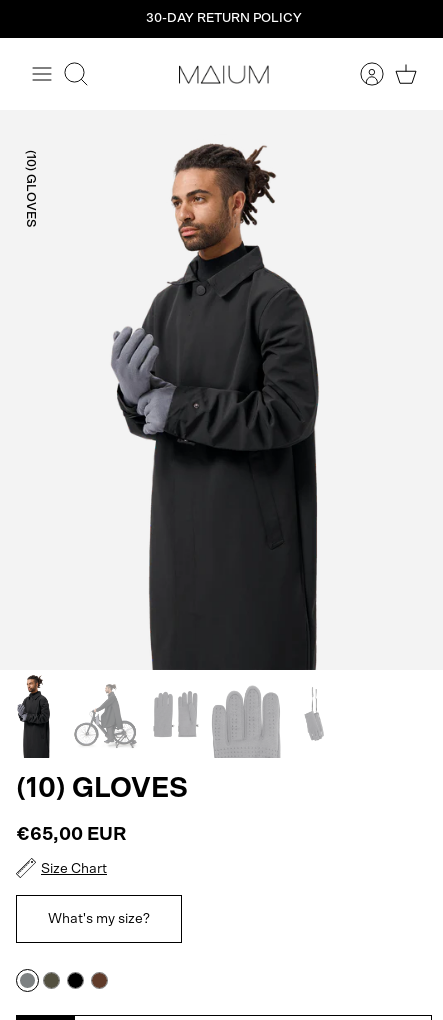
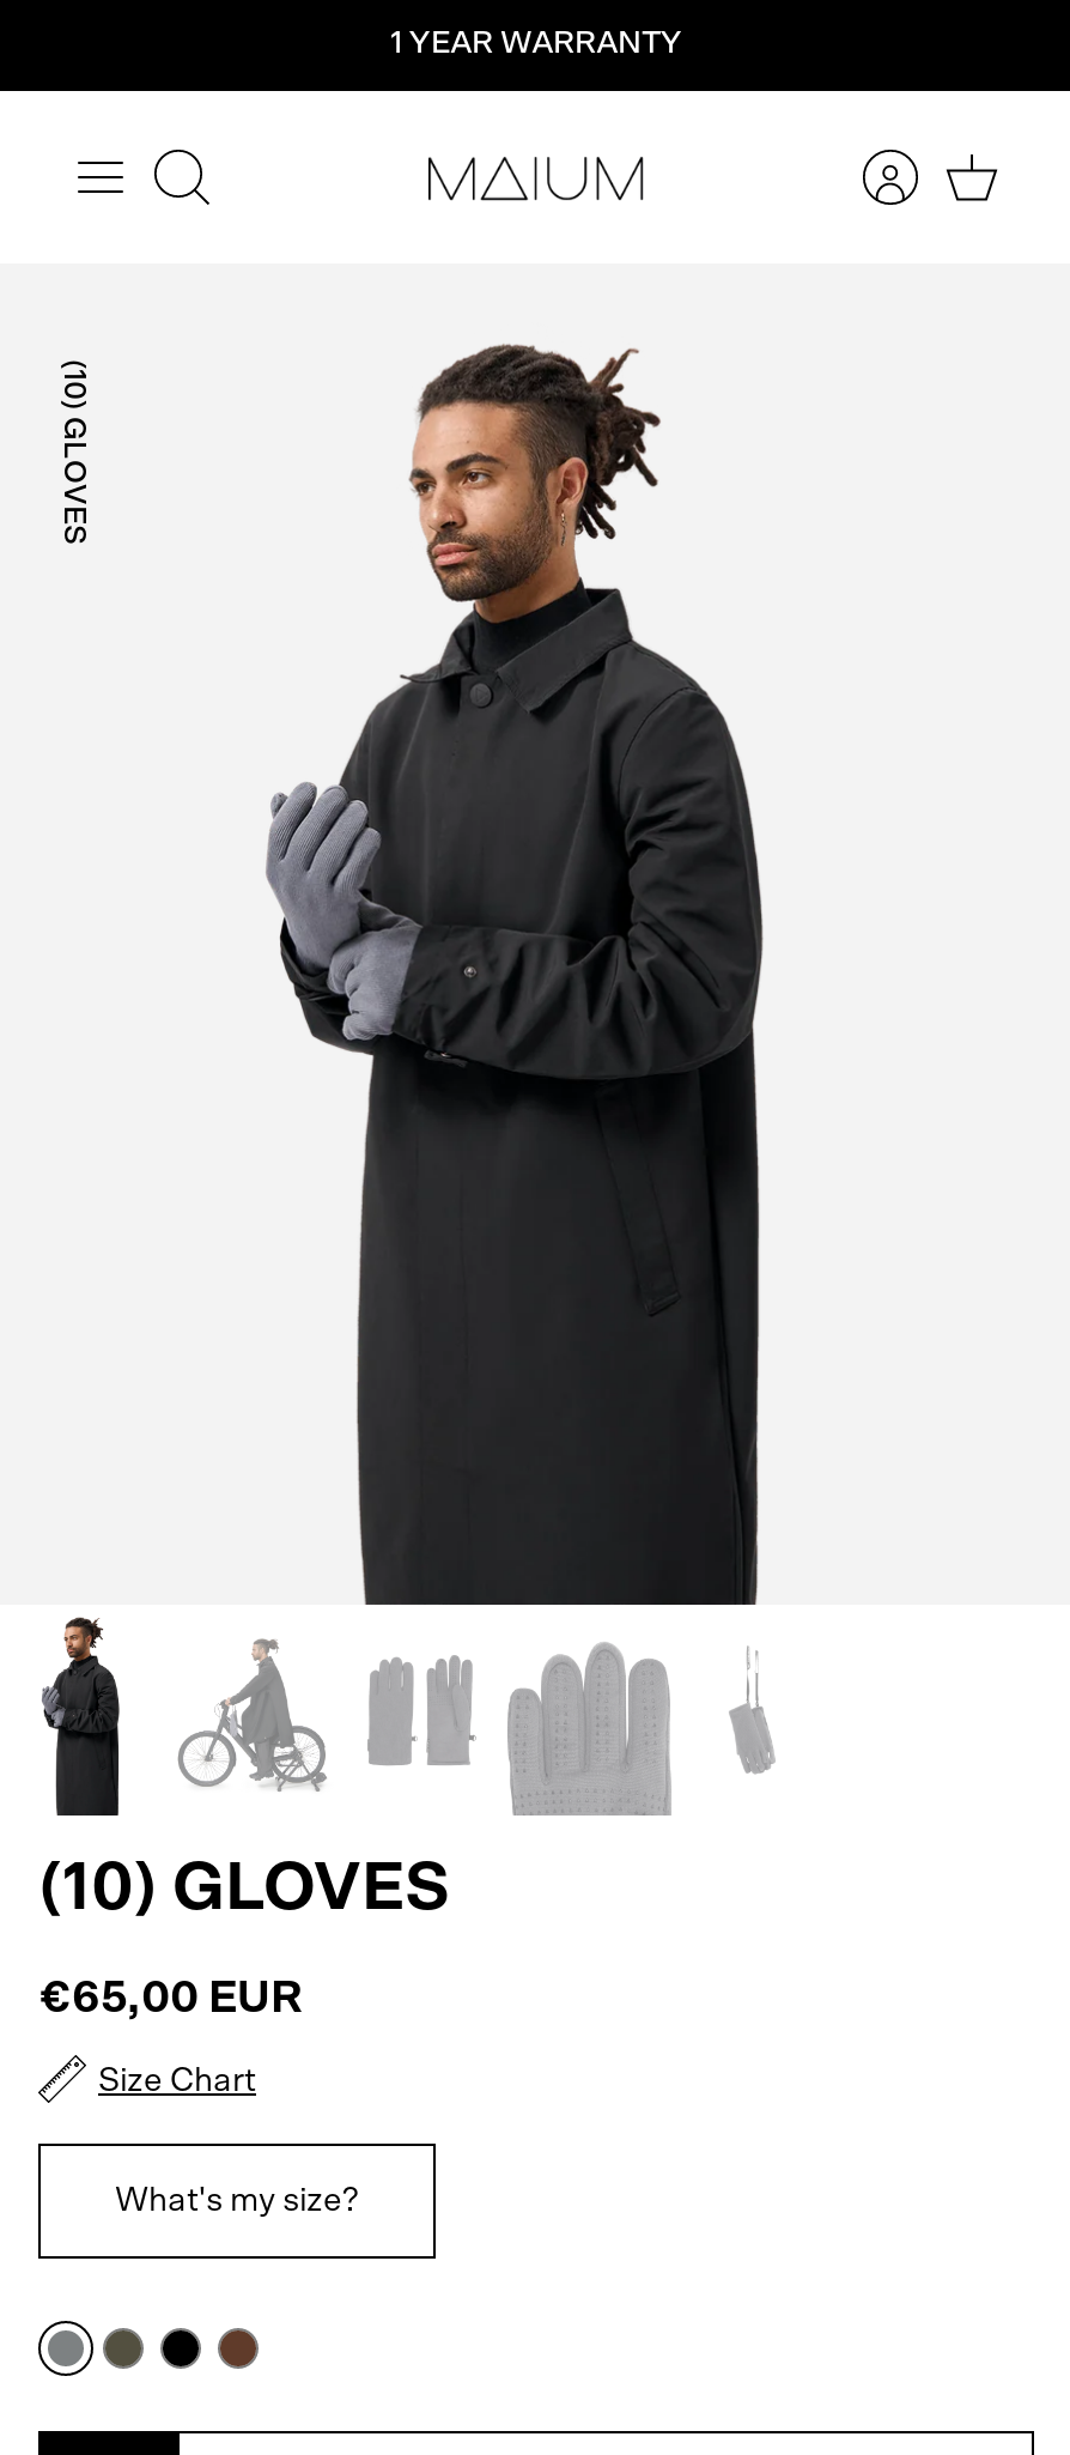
- 30-DAY RETURN POLICY
+ 1 YEAR WARRANTY
